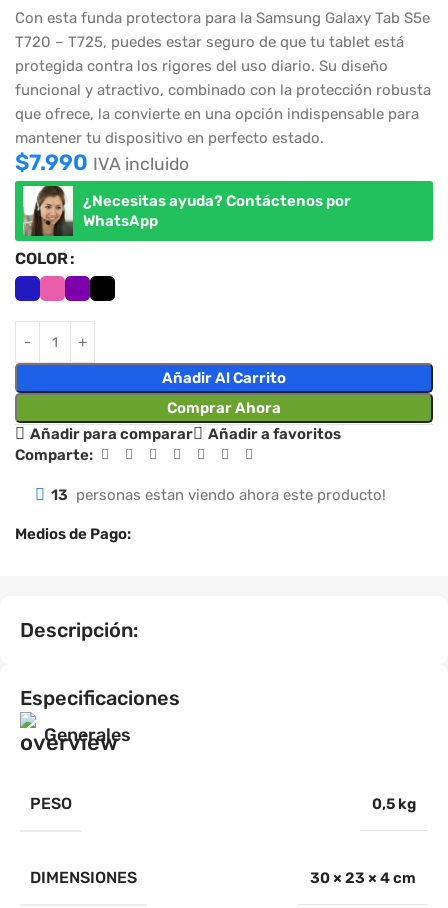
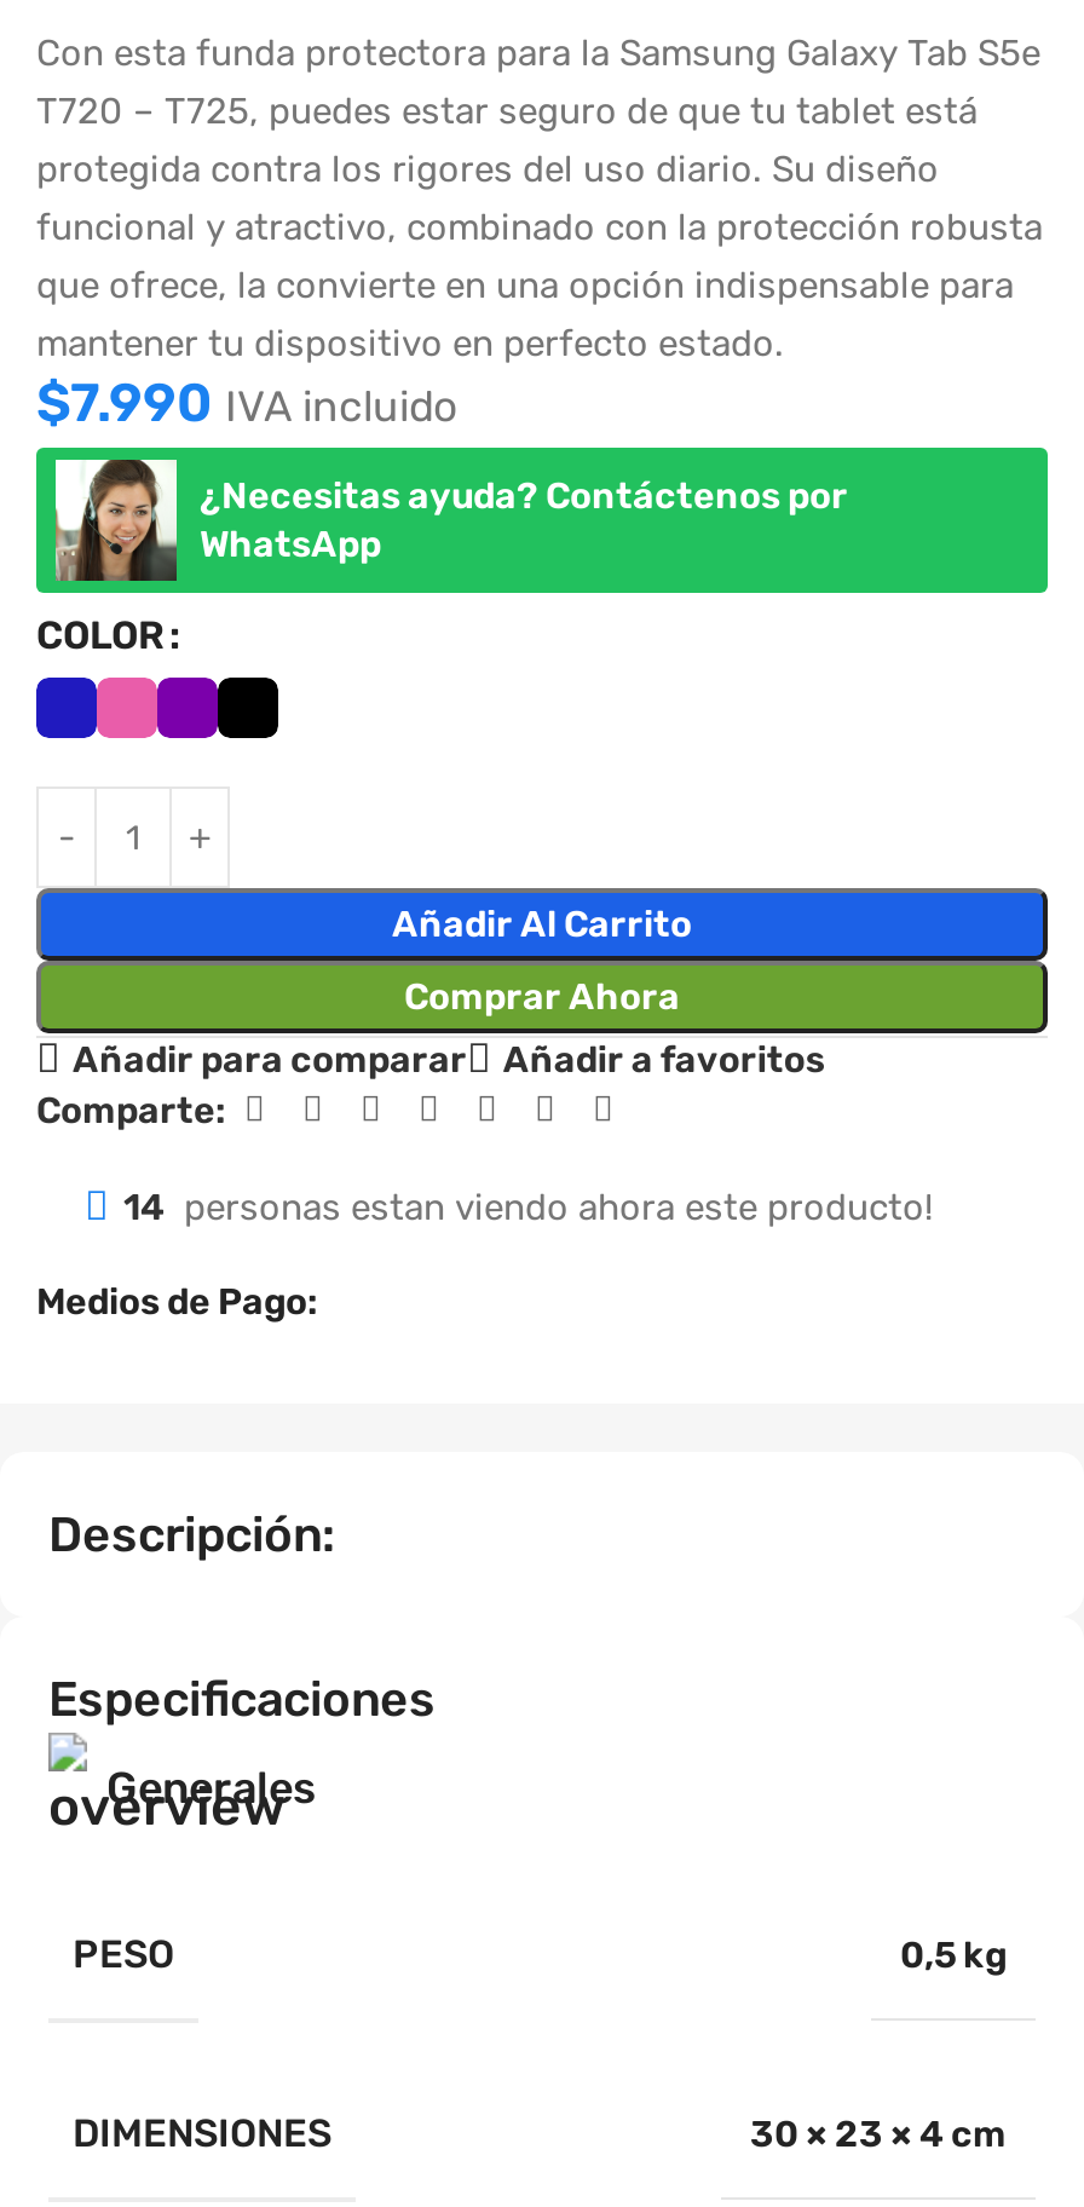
- 13 personas estan viendo ahora este producto!
+ 14 personas estan viendo ahora este producto!
